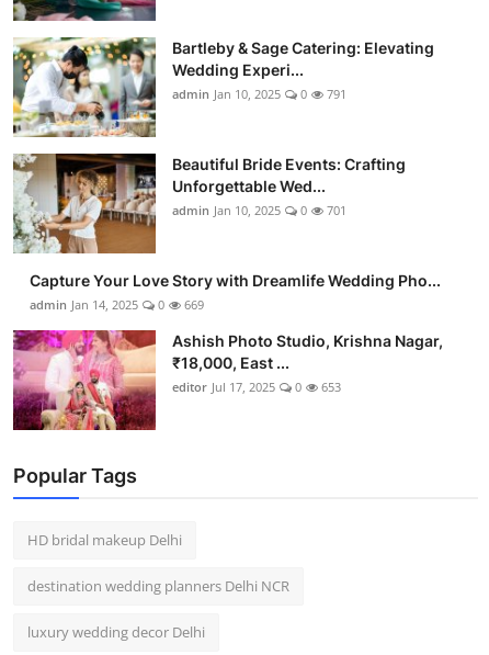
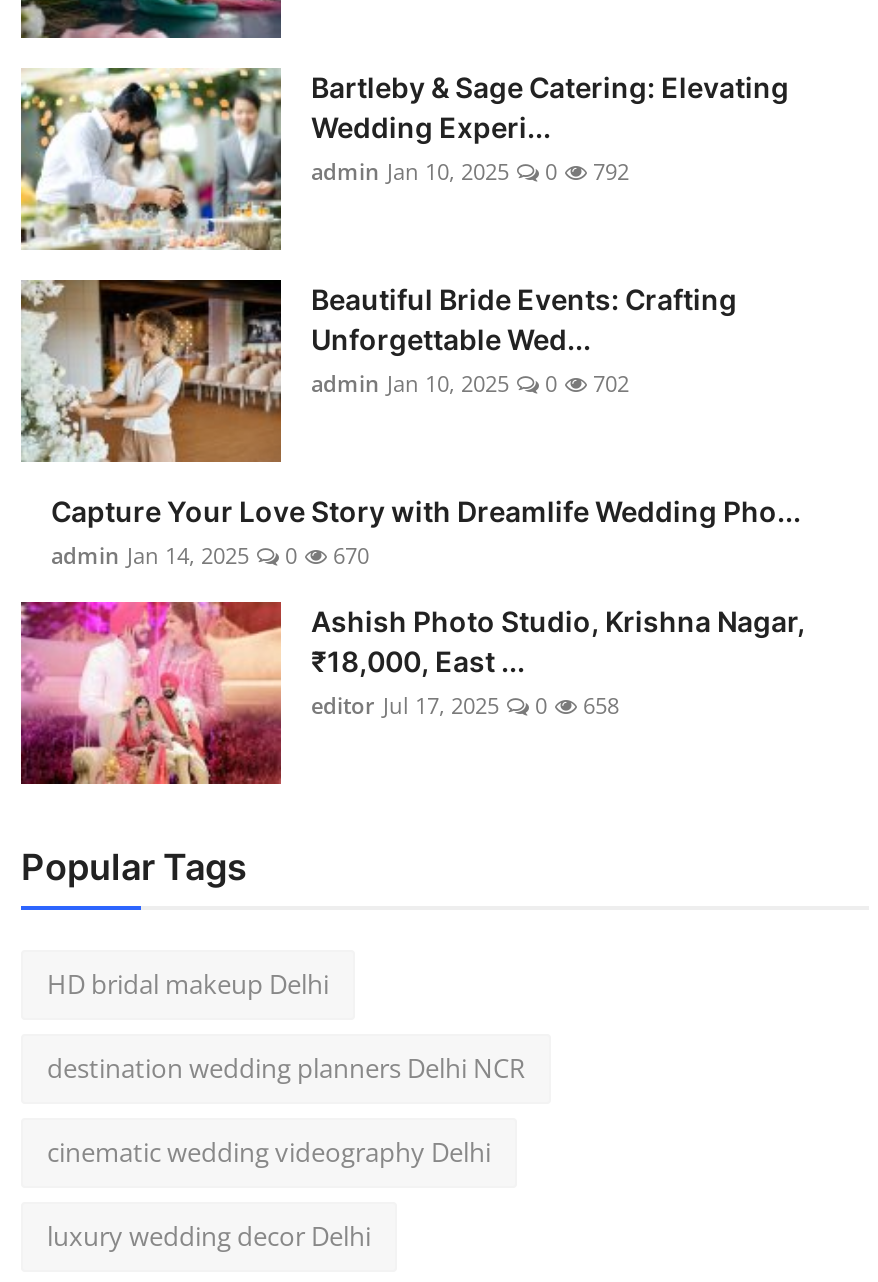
- admin Jan 10, 2025 0 791
+ admin Jan 10, 2025 0 792

- admin Jan 10, 2025 0 701
+ admin Jan 10, 2025 0 702

- admin Jan 14, 2025 0 669
+ admin Jan 14, 2025 0 670

- editor Jul 17, 2025 0 653
+ editor Jul 17, 2025 0 658

+ cinematic wedding videography Delhi
